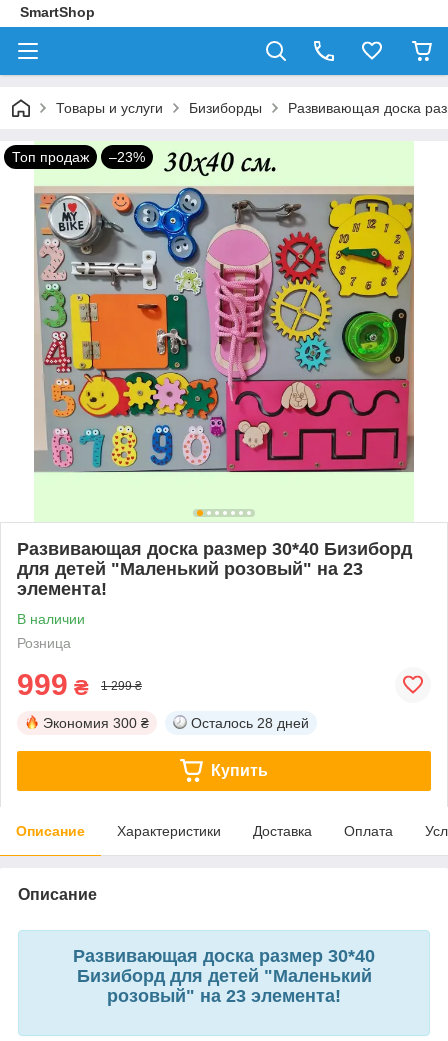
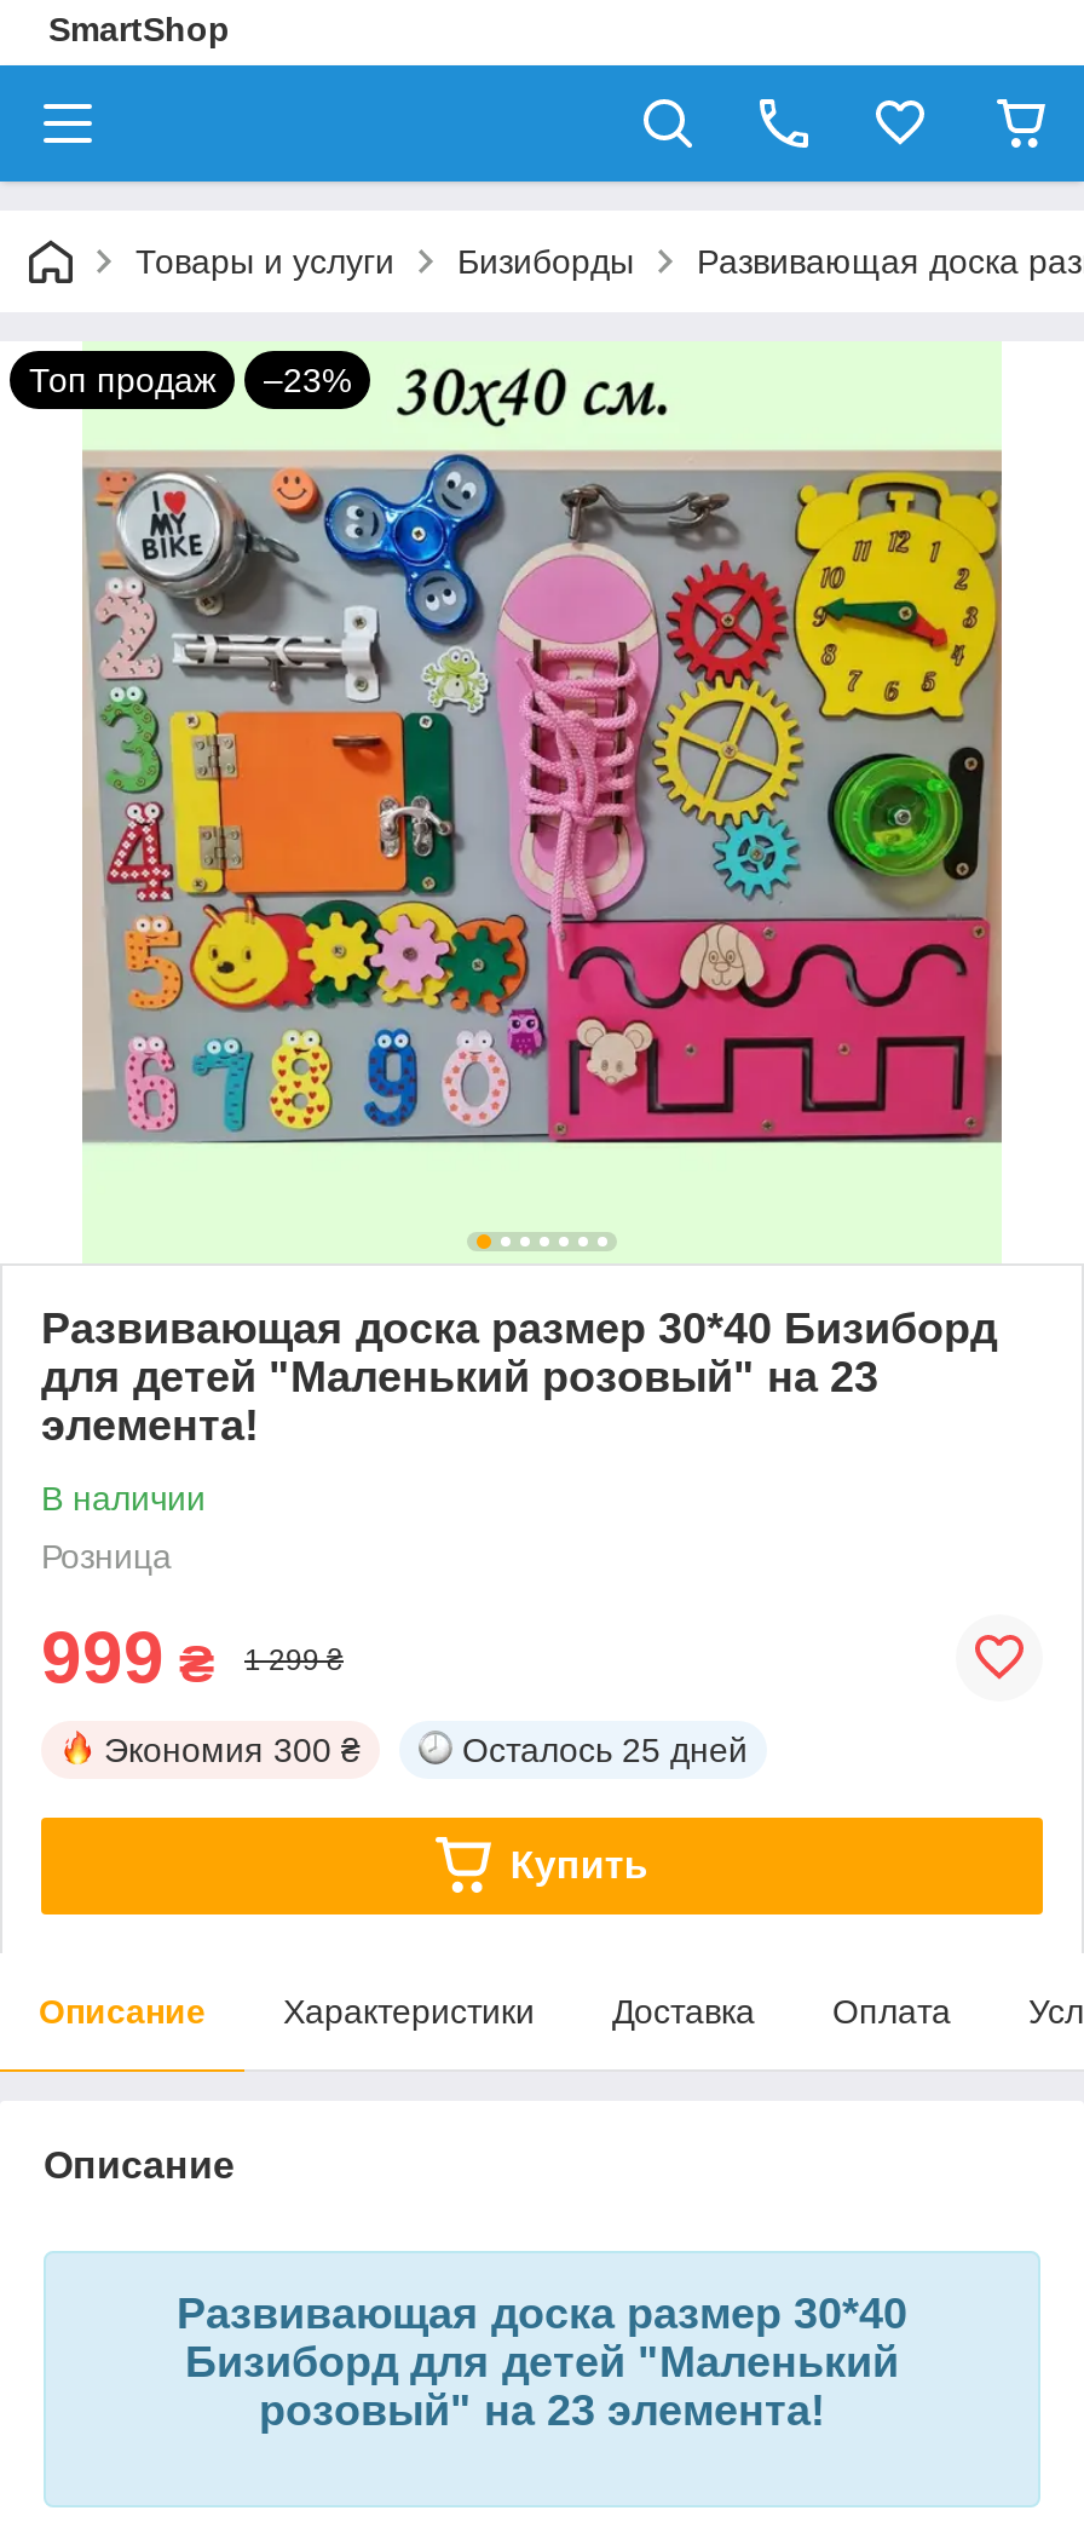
- Осталось 28 дней
+ Осталось 25 дней
